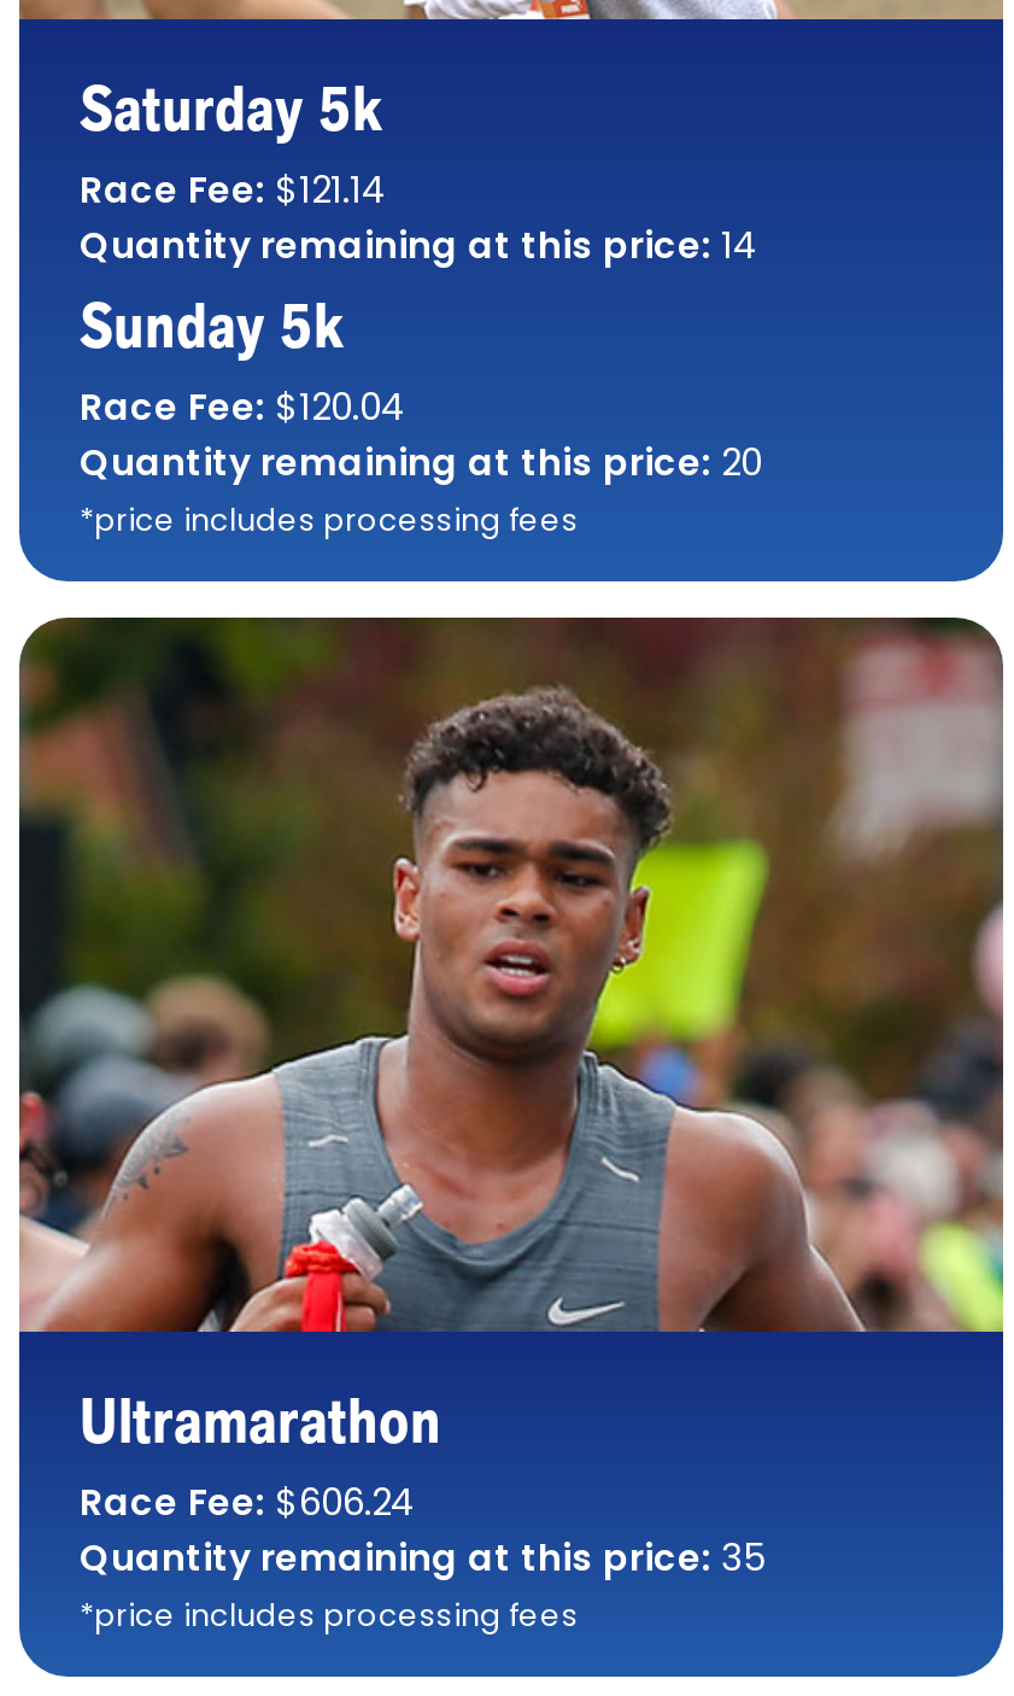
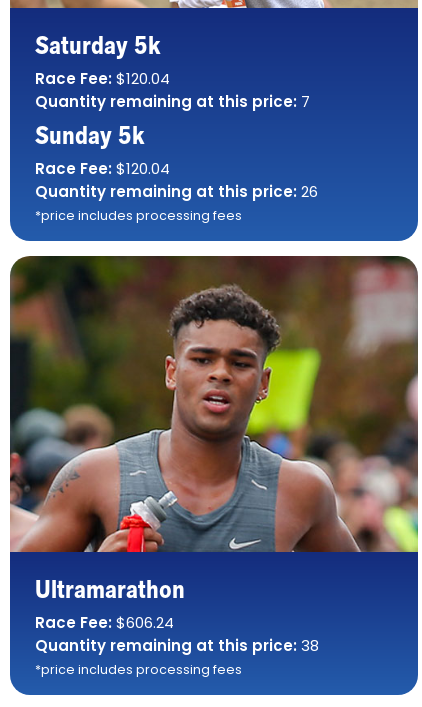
- Race Fee: $121.14
+ Race Fee: $120.04

- Quantity remaining at this price: 14
+ Quantity remaining at this price: 7

- Quantity remaining at this price: 20
+ Quantity remaining at this price: 26

- Quantity remaining at this price: 35
+ Quantity remaining at this price: 38
